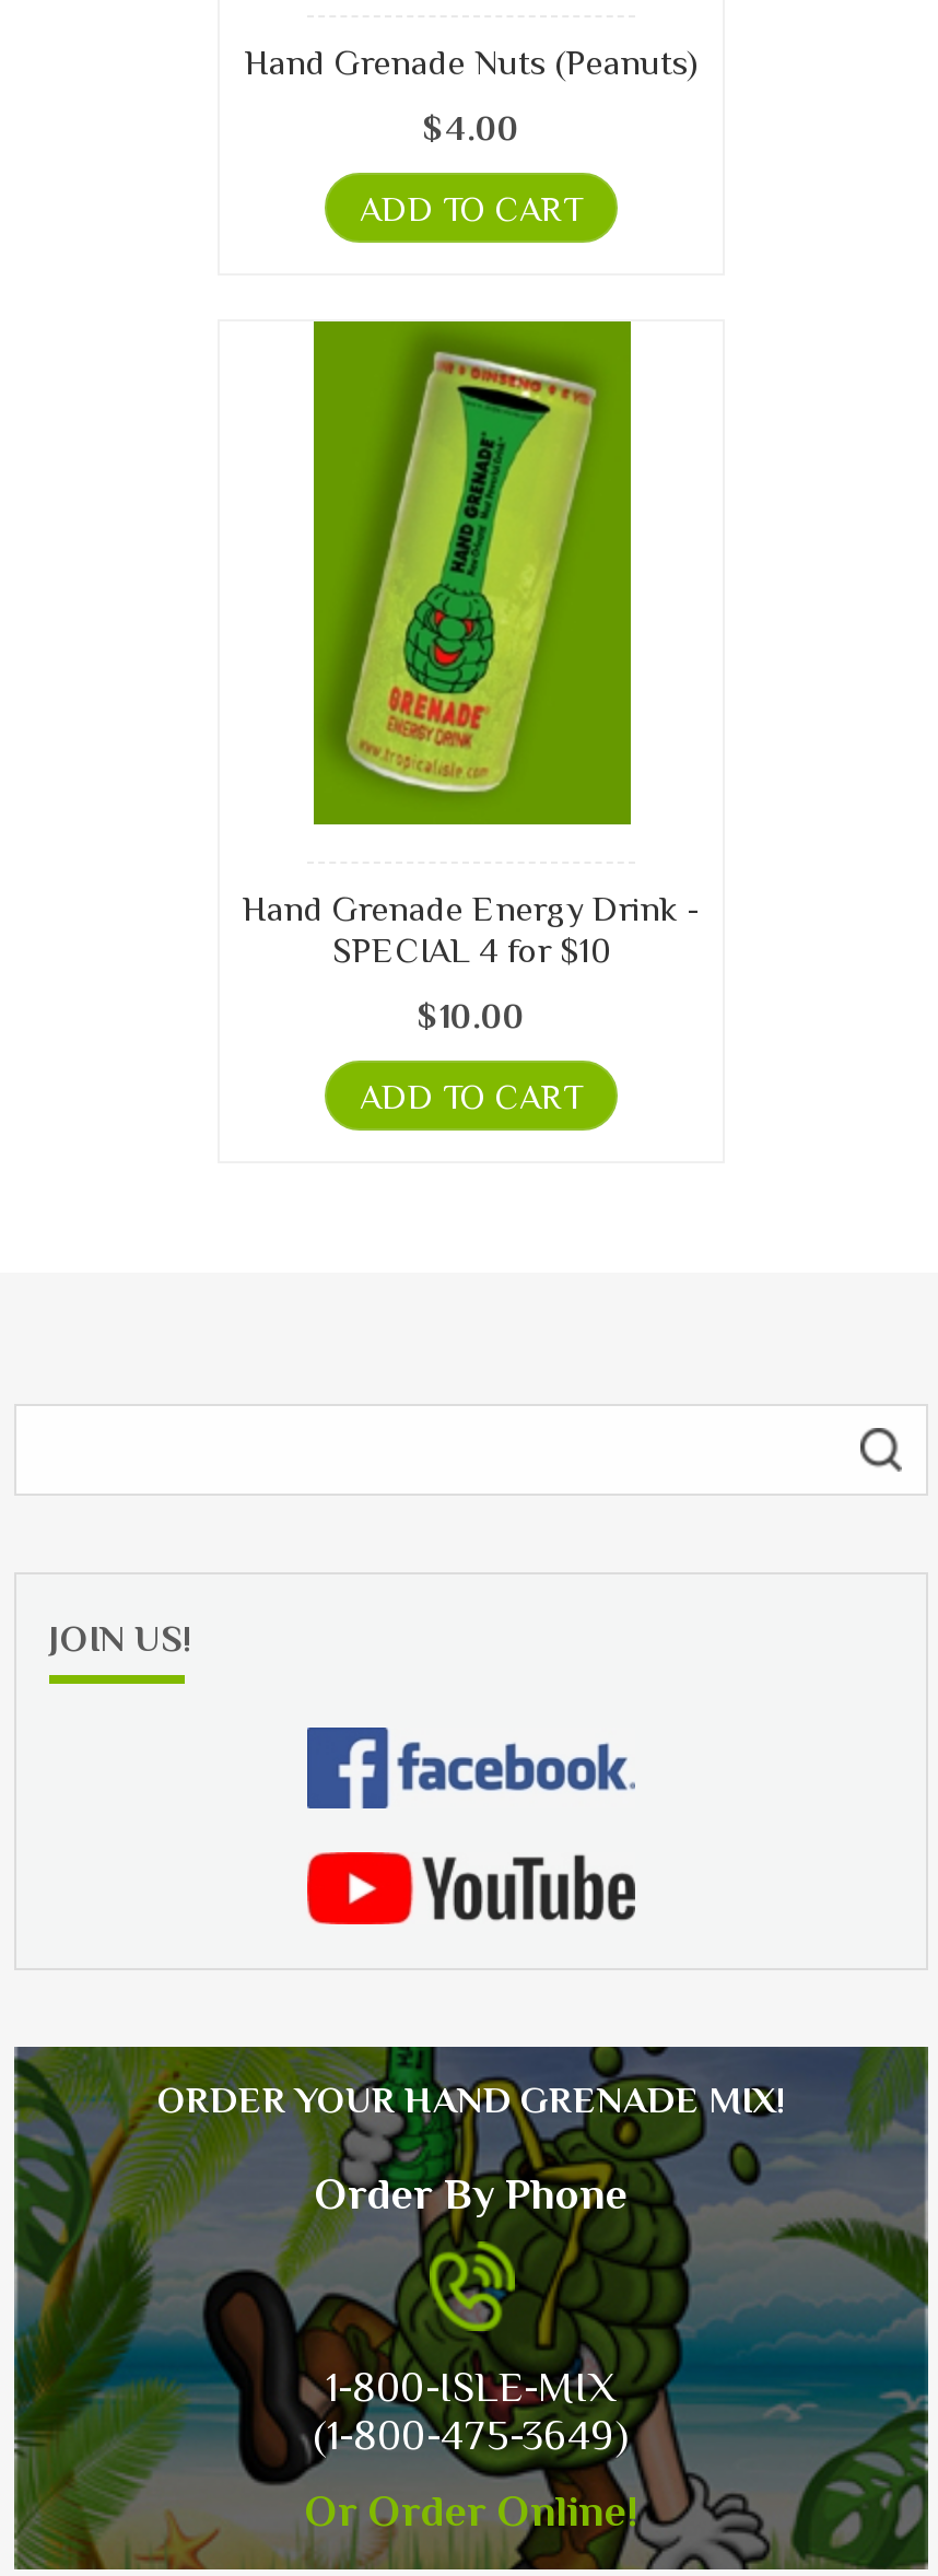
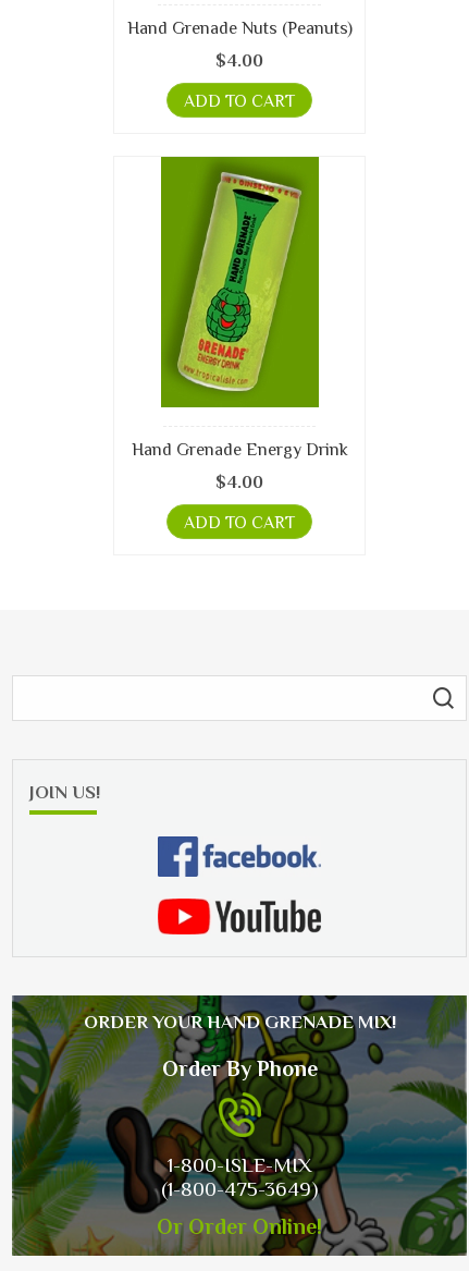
- Hand Grenade Energy Drink -
- SPECIAL 4 for $10
+ Hand Grenade Energy Drink

- $10.00
+ $4.00
